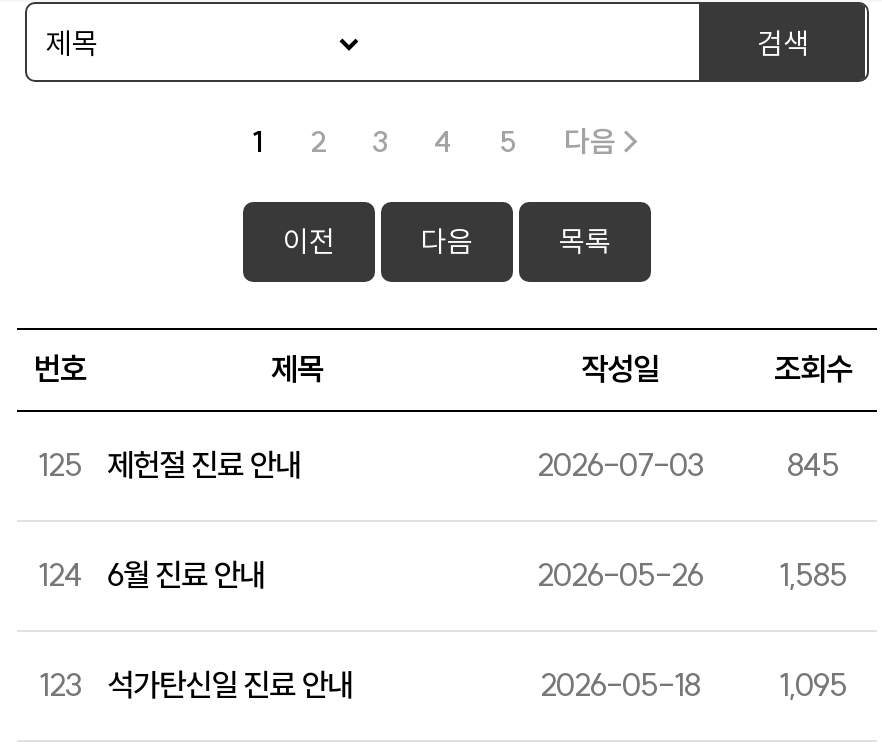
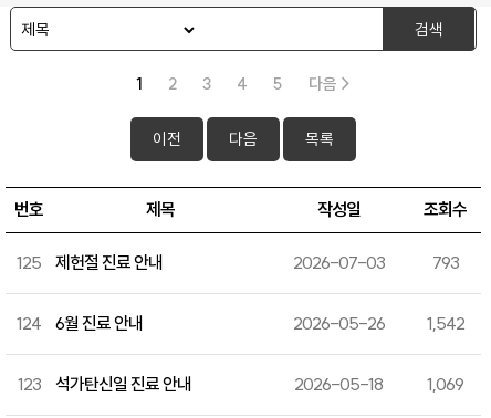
- 845
+ 793

- 2026-05-26 1,585
+ 2026-05-26 1,542

- 1,095
+ 1,069
